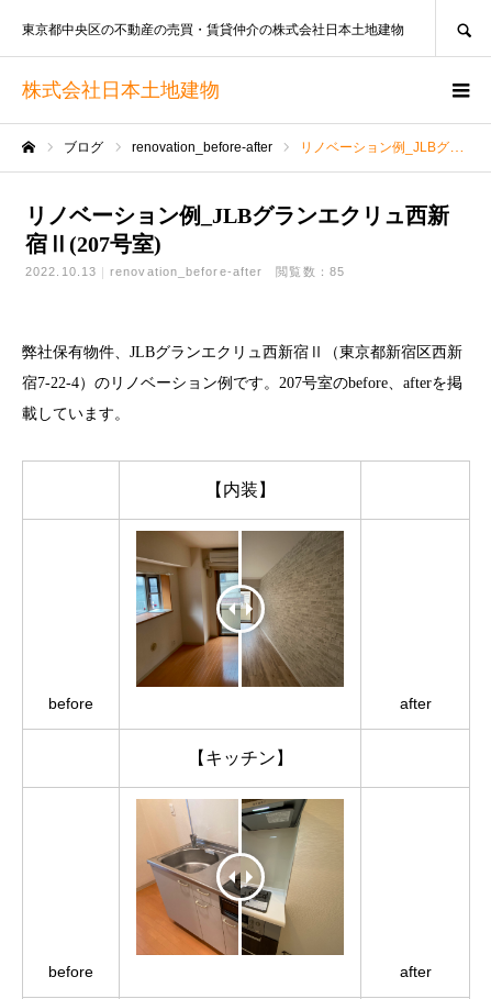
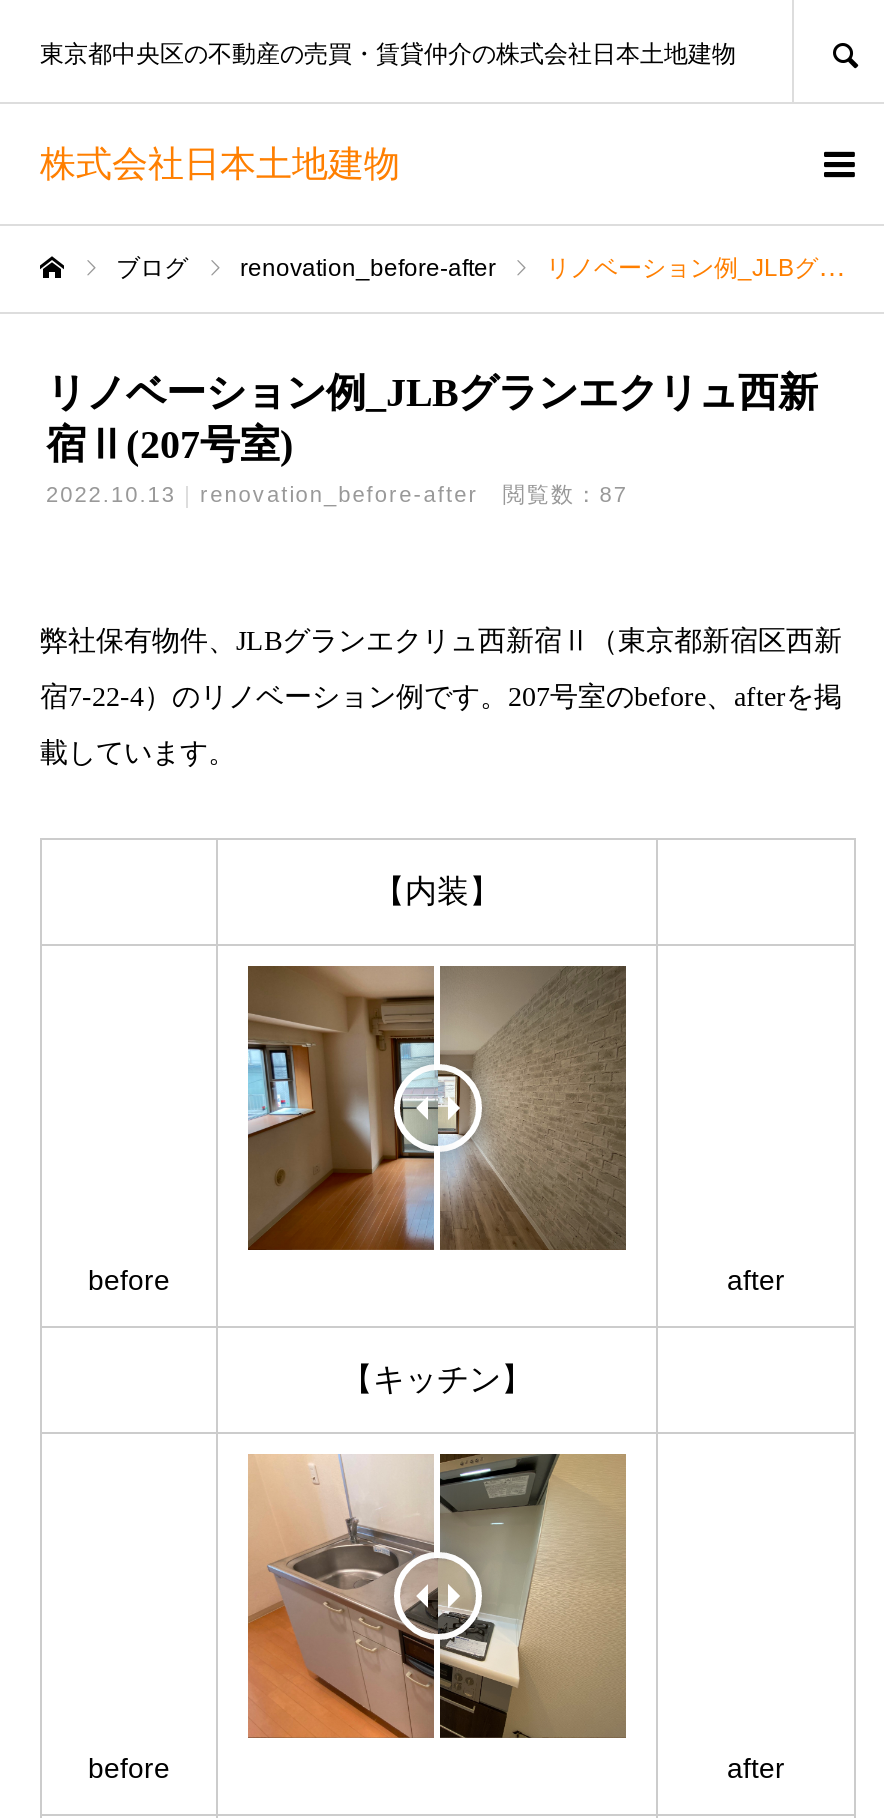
- 2022.10.13 renovation_before-after 閲覧数：85
+ 2022.10.13 renovation_before-after 閲覧数：87
